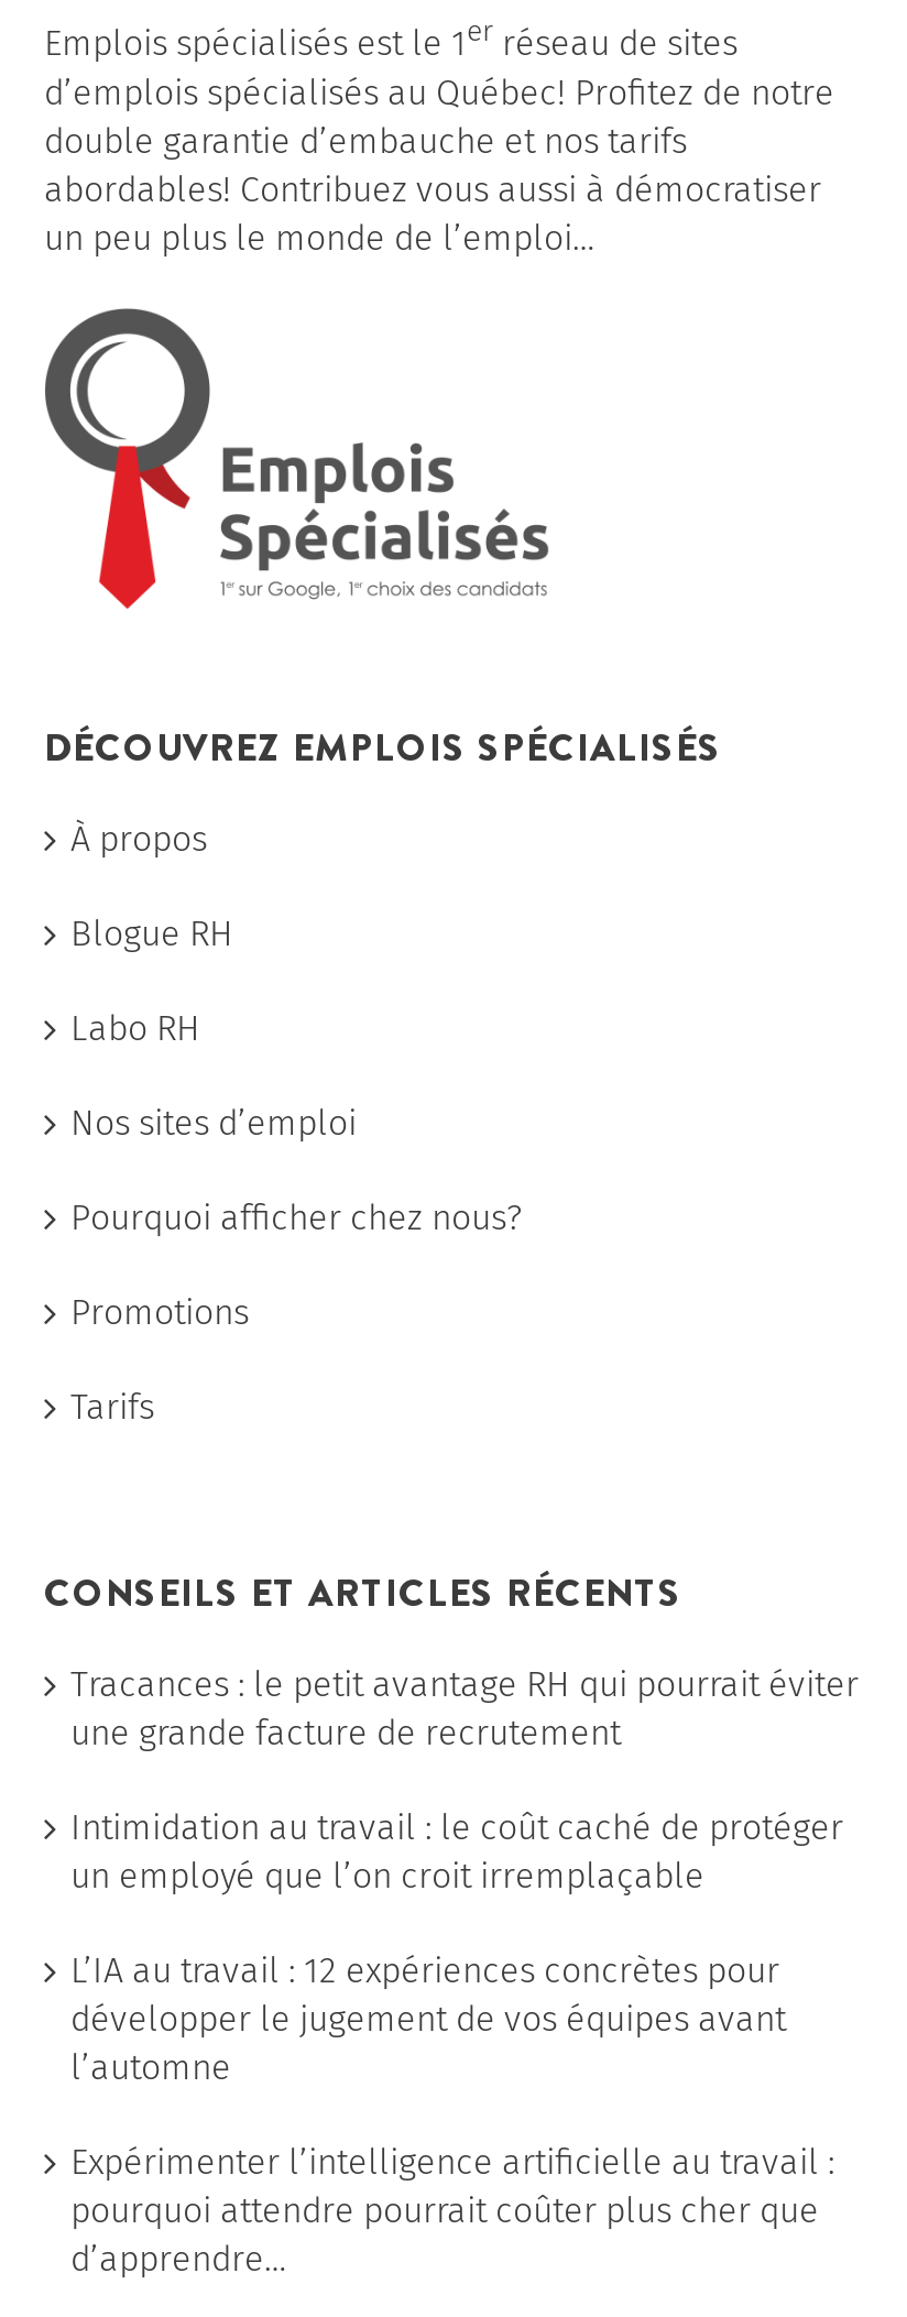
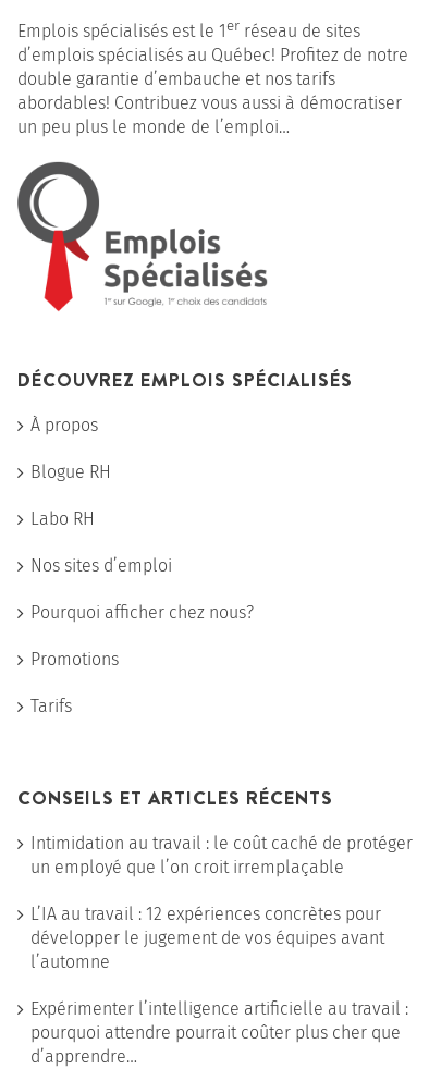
- Tracances : le petit avantage RH qui pourrait éviter
- une grande facture de recrutement
